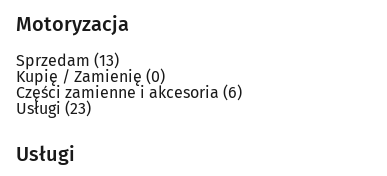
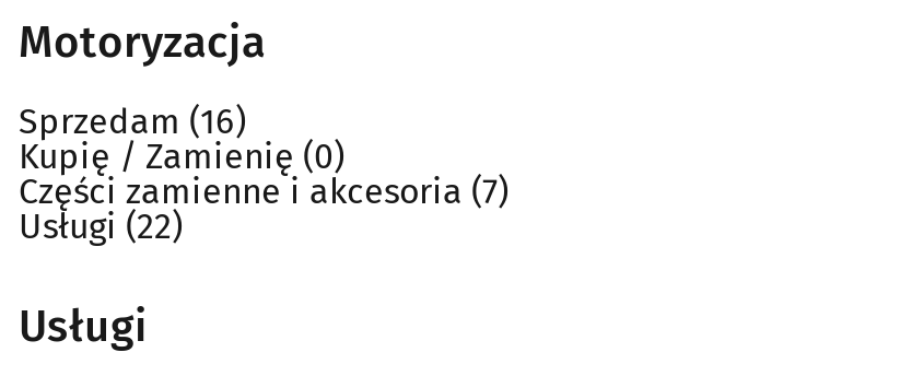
- Sprzedam (13)
+ Sprzedam (16)

- Części zamienne i akcesoria (6)
+ Części zamienne i akcesoria (7)

- Usługi (23)
+ Usługi (22)
